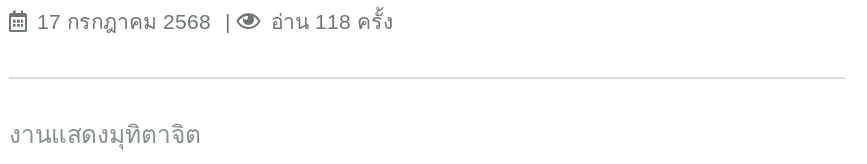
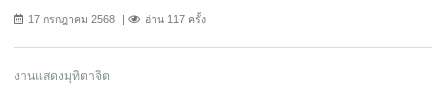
- อ่าน 118 ครั้ง
+ อ่าน 117 ครั้ง
